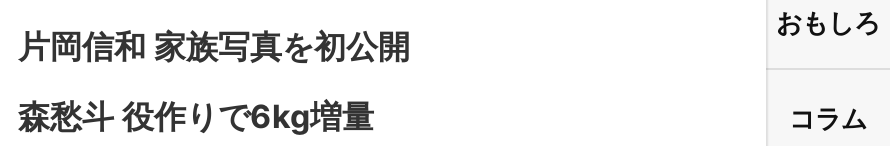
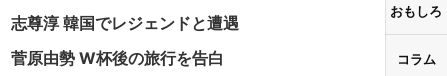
- 片岡信和 家族写真を初公開
+ 志尊淳 韓国でレジェンドと遭遇

- 森愁斗 役作りで6kg増量
+ 菅原由勢 W杯後の旅行を告白
